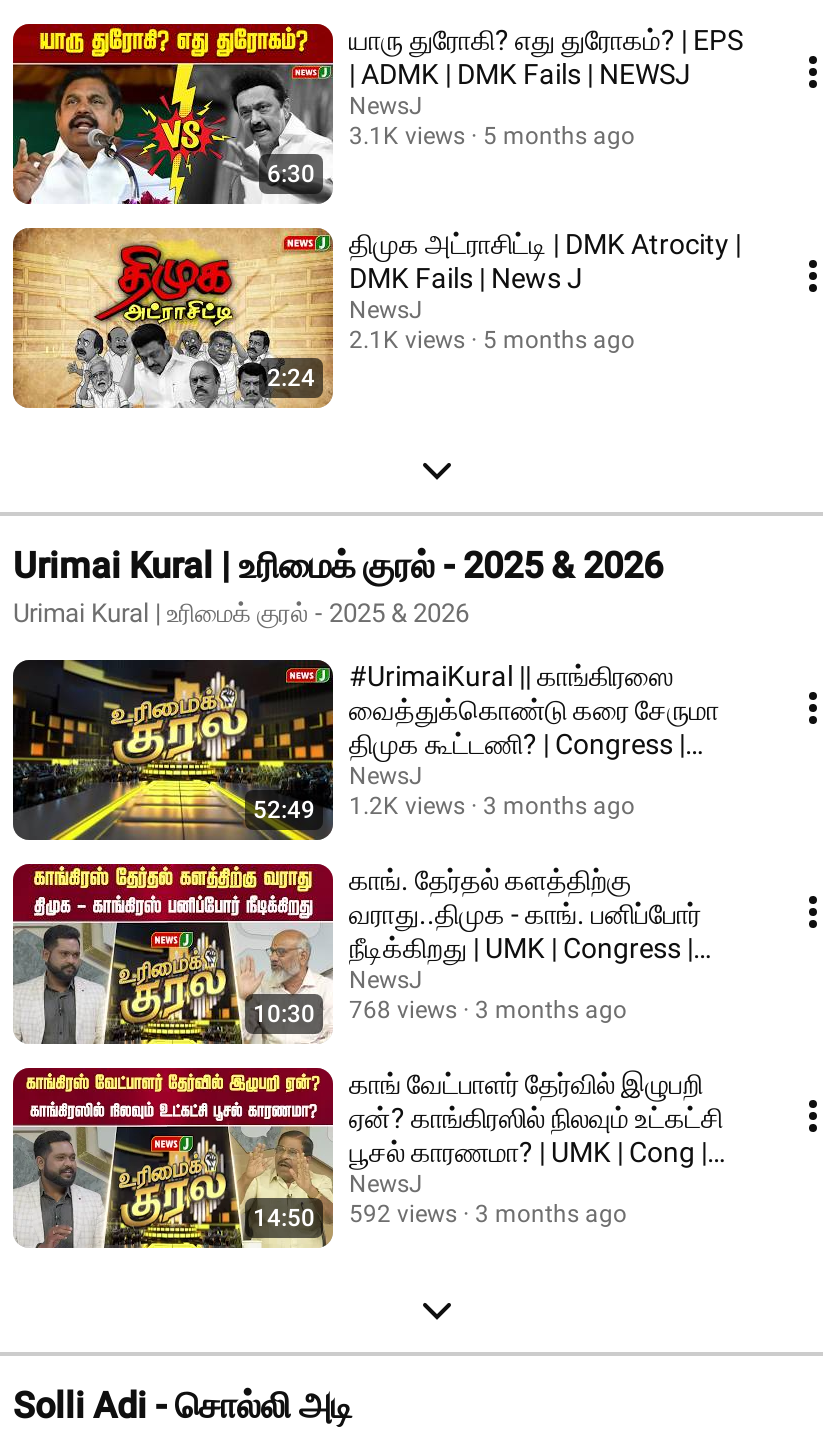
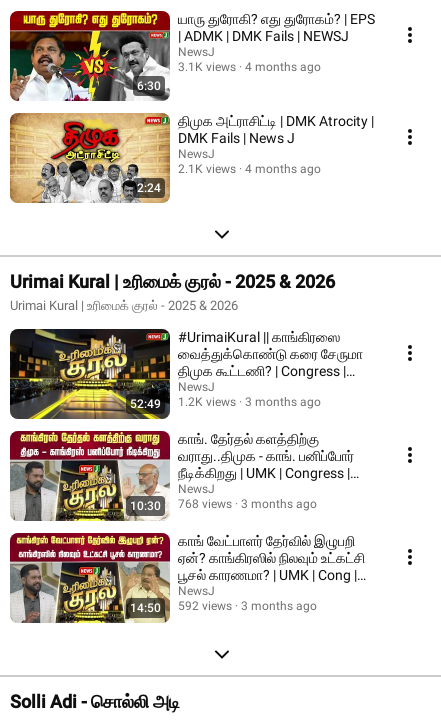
- 3.1K views 5 months ago
+ 3.1K views 4 months ago

- 2.1K views 5 months ago
+ 2.1K views 4 months ago
